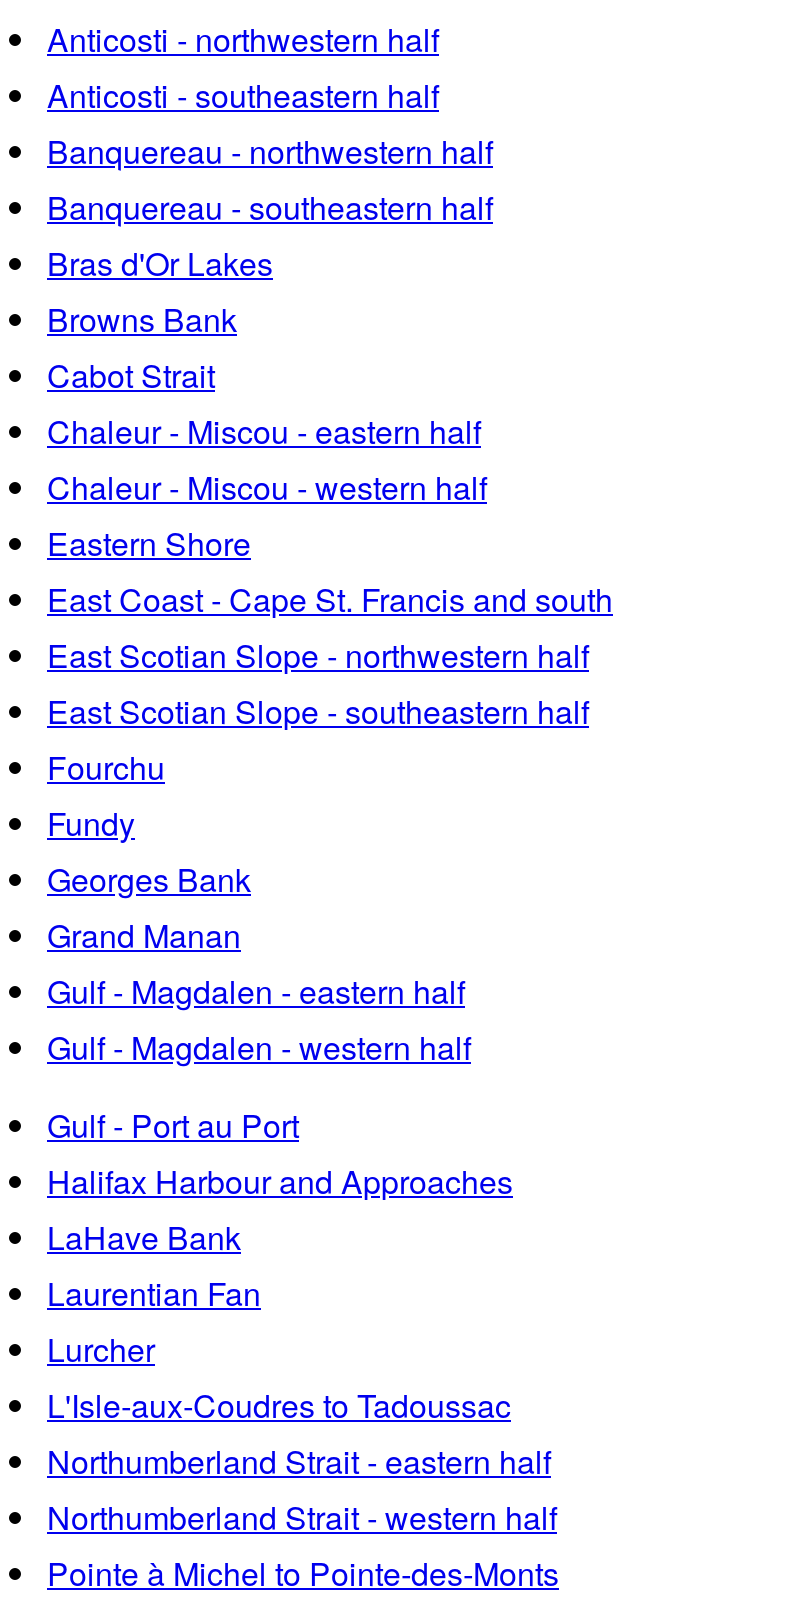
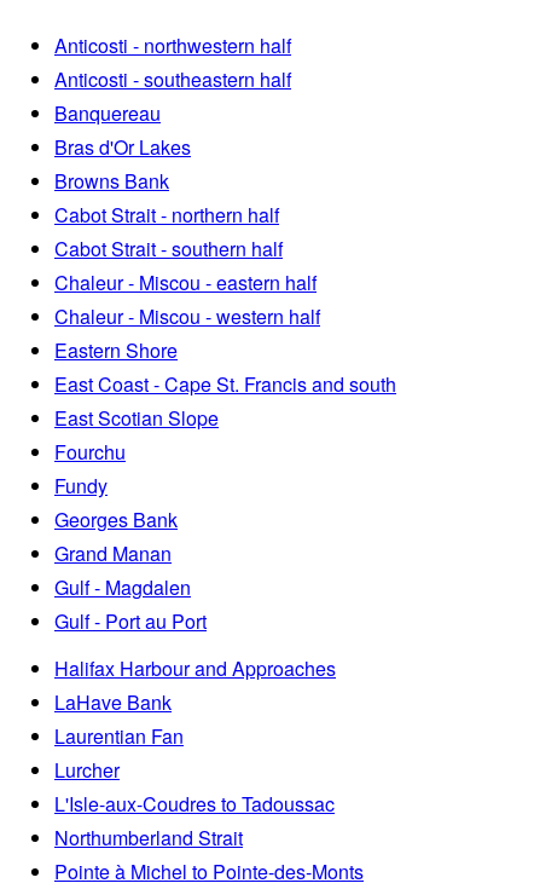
- Banquereau - northwestern half
- Banquereau - southeastern half
+ Banquereau

- Cabot Strait
+ Cabot Strait - northern half
+ Cabot Strait - southern half

- East Scotian Slope - northwestern half
- East Scotian Slope - southeastern half
+ East Scotian Slope

- Gulf - Magdalen - eastern half
- Gulf - Magdalen - western half
+ Gulf - Magdalen

- Northumberland Strait - eastern half
- Northumberland Strait - western half
+ Northumberland Strait
